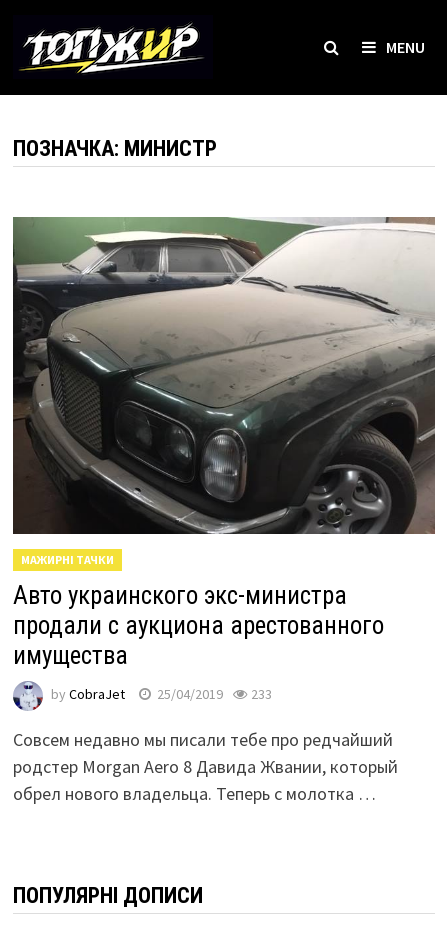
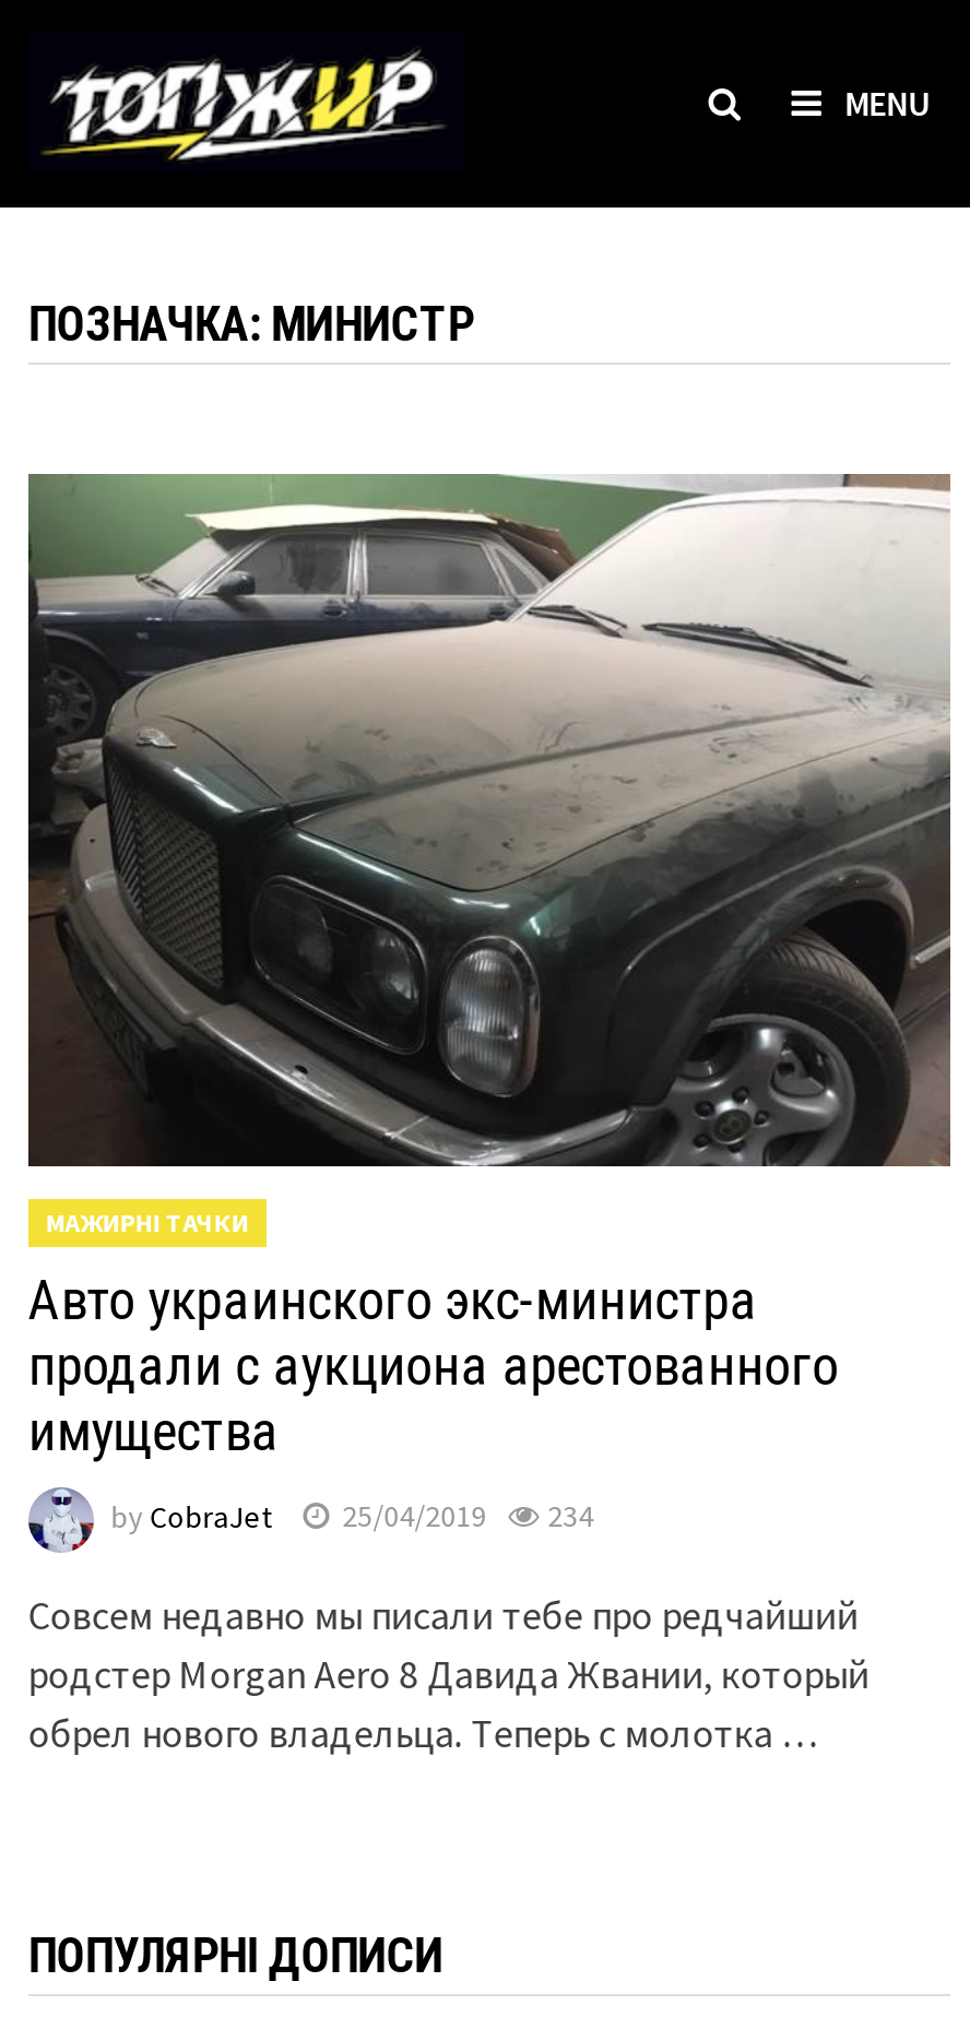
- by CobraJet 25/04/2019 233
+ by CobraJet 25/04/2019 234
